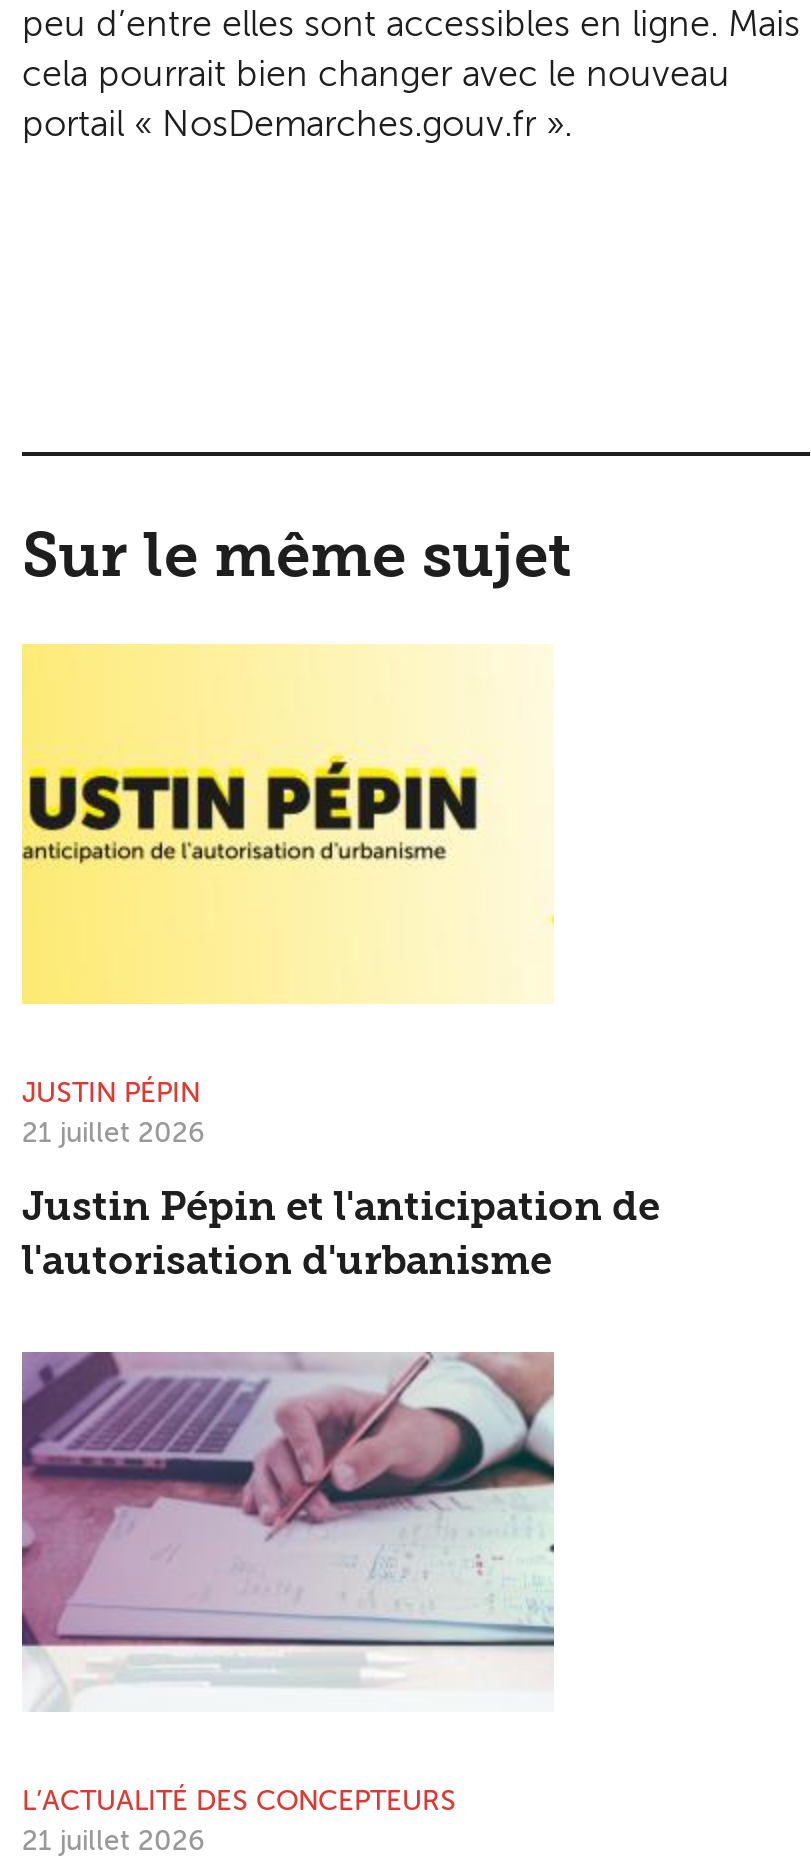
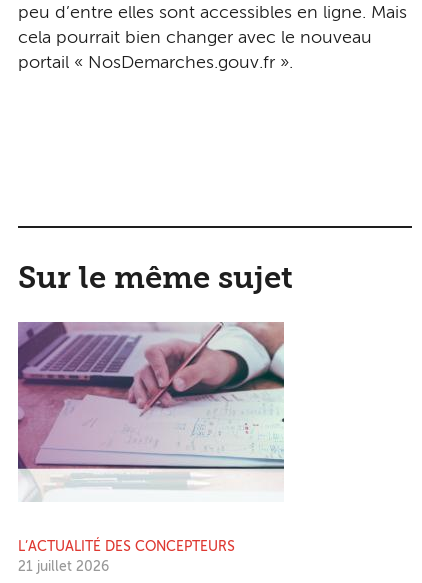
- [image]
- JUSTIN PÉPIN
- 21 juillet 2026
- Justin Pépin et l'anticipation de
- l'autorisation d'urbanisme
